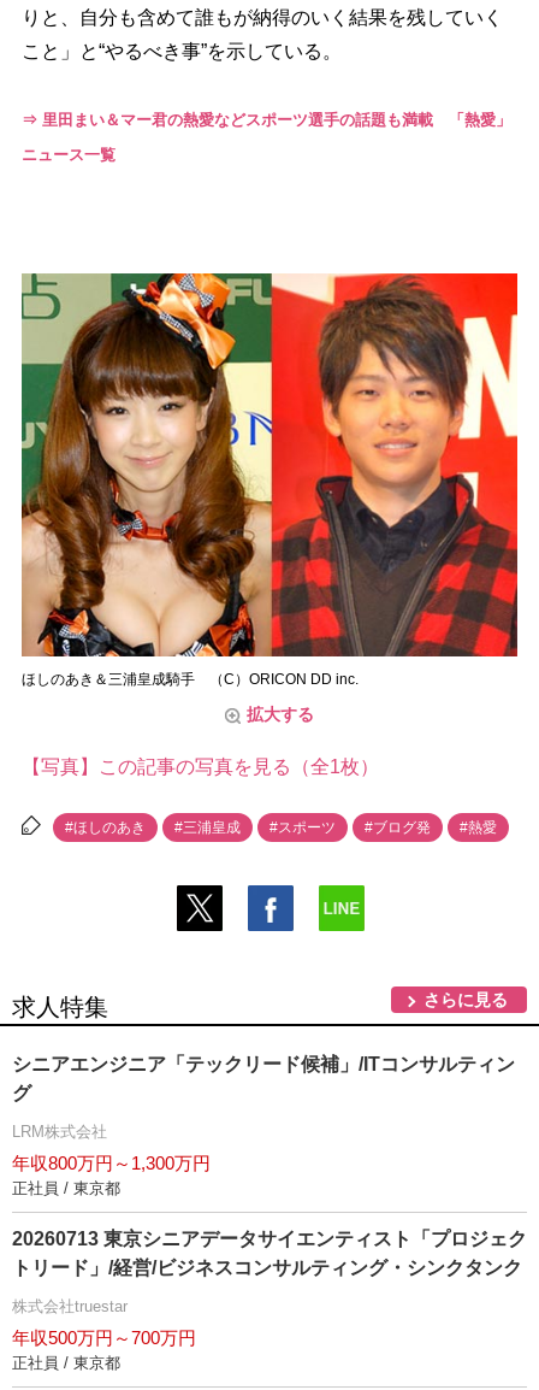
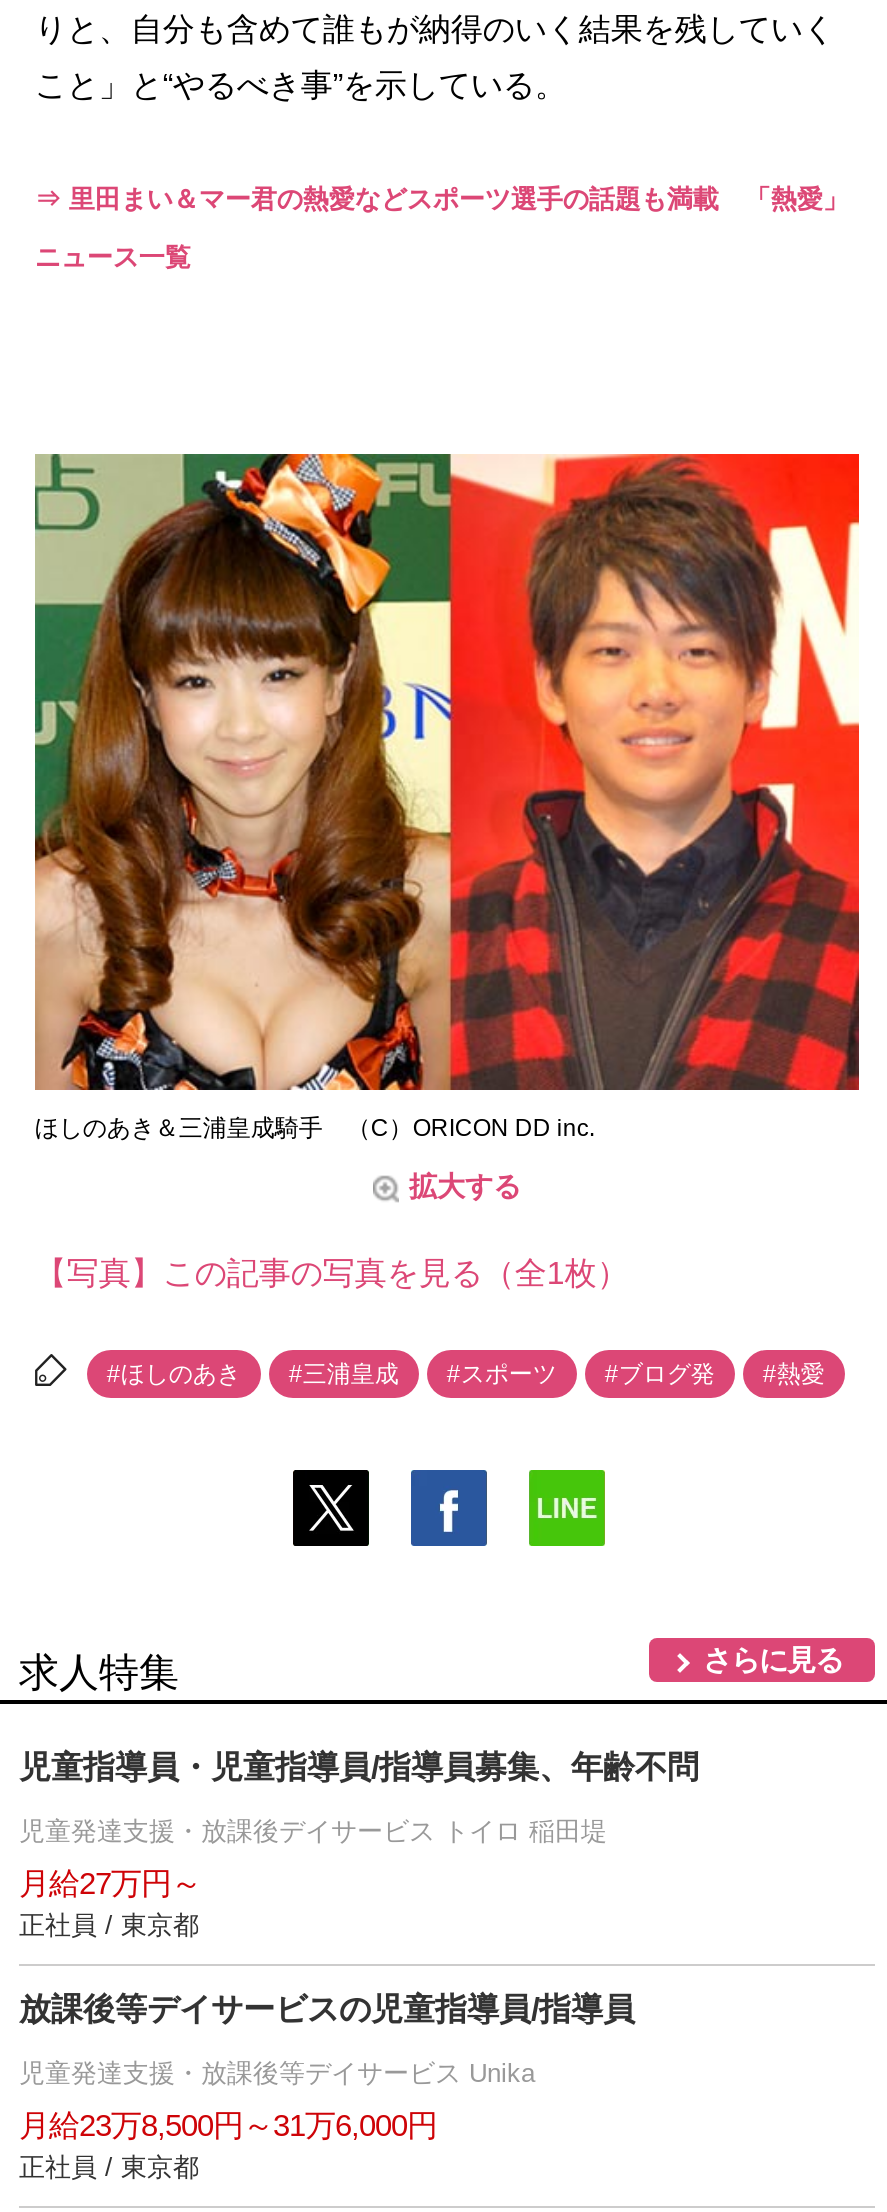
- シニアエンジニア「テックリード候補」/ITコンサルティン
- グ
+ 児童指導員・児童指導員/指導員募集、年齢不問

- LRM株式会社
+ 児童発達支援・放課後デイサービス トイロ 稲田堤

- 年収800万円～1,300万円
+ 月給27万円～

- 20260713 東京シニアデータサイエンティスト「プロジェク
- トリード」/経営/ビジネスコンサルティング・シンクタンク
+ 放課後等デイサービスの児童指導員/指導員

- 株式会社truestar
+ 児童発達支援・放課後等デイサービス Unika

- 年収500万円～700万円
+ 月給23万8,500円～31万6,000円
